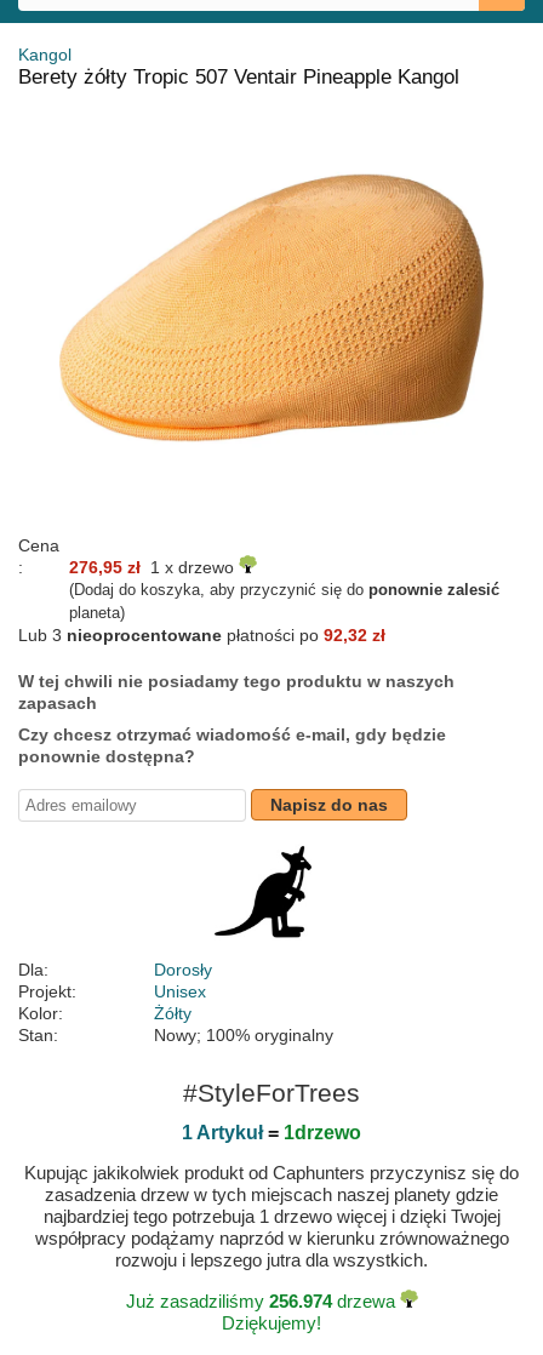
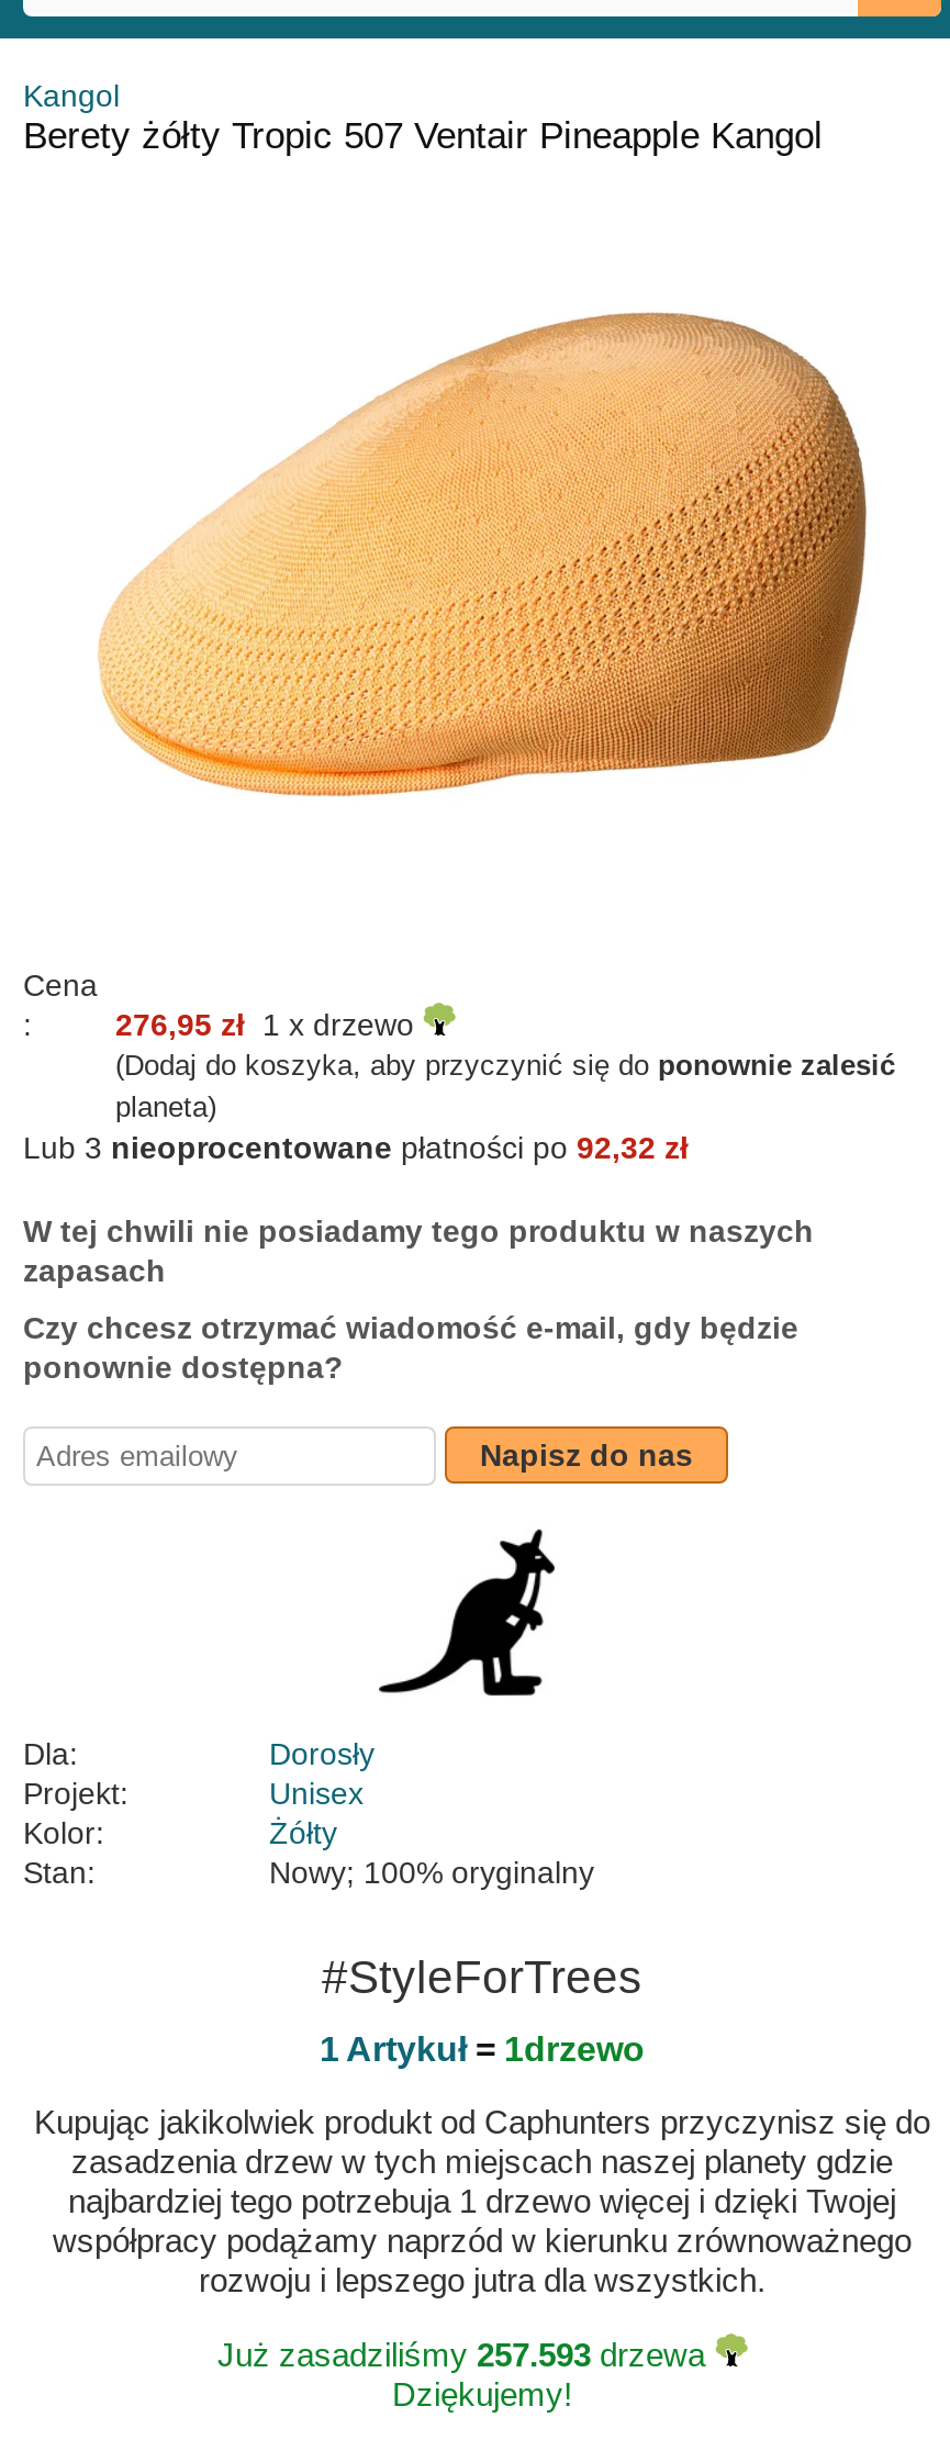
- Już zasadziliśmy 256.974 drzewa
+ Już zasadziliśmy 257.593 drzewa
